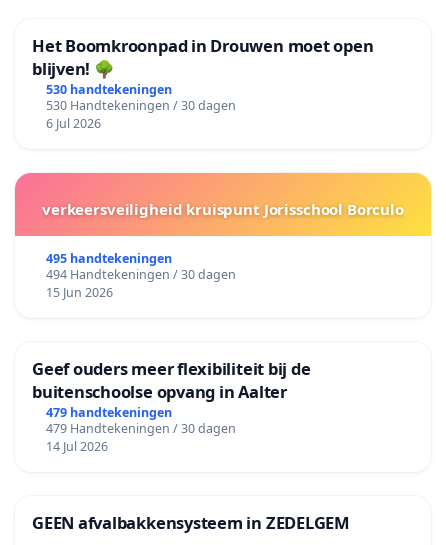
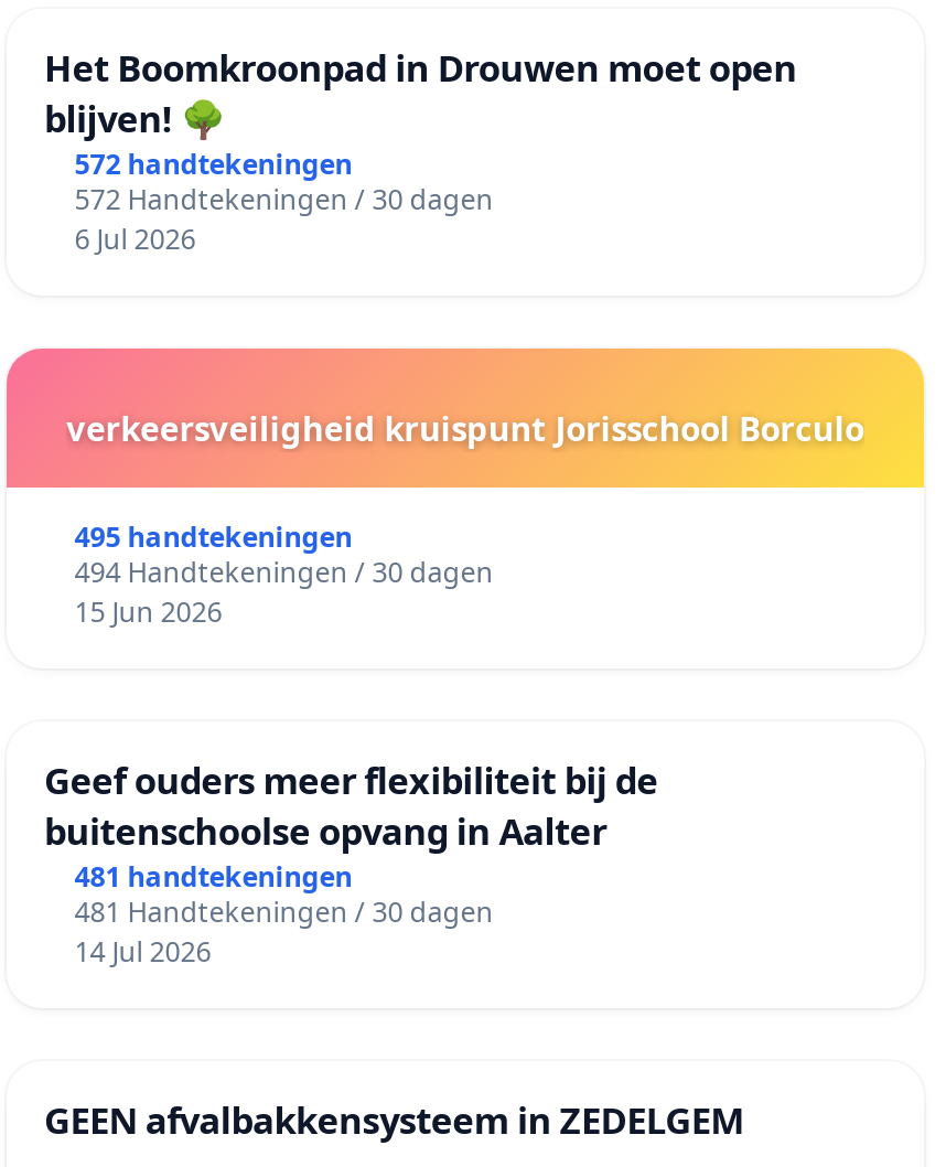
- 530 handtekeningen
+ 572 handtekeningen

- 530 Handtekeningen / 30 dagen
+ 572 Handtekeningen / 30 dagen

- 479 handtekeningen
+ 481 handtekeningen

- 479 Handtekeningen / 30 dagen
+ 481 Handtekeningen / 30 dagen
